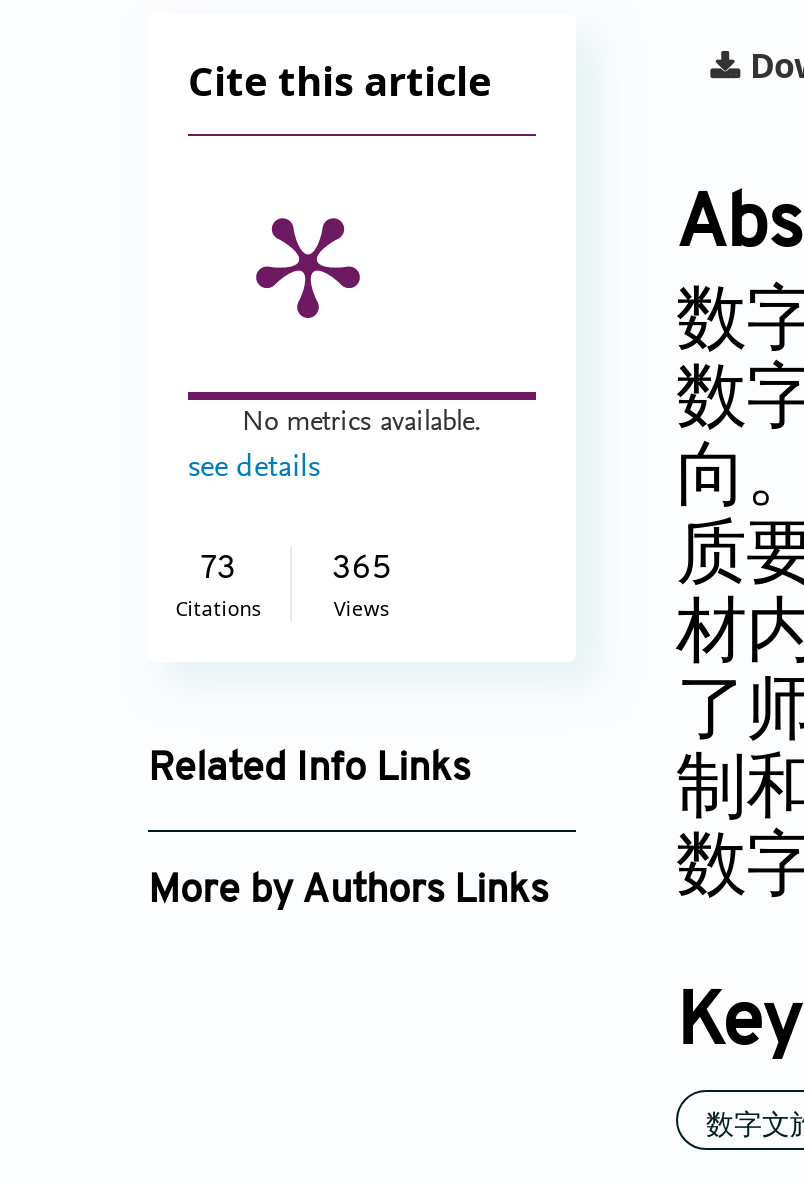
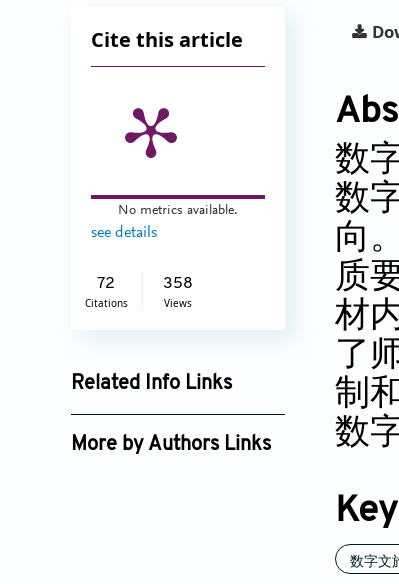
- 73
+ 72

- 365
+ 358
